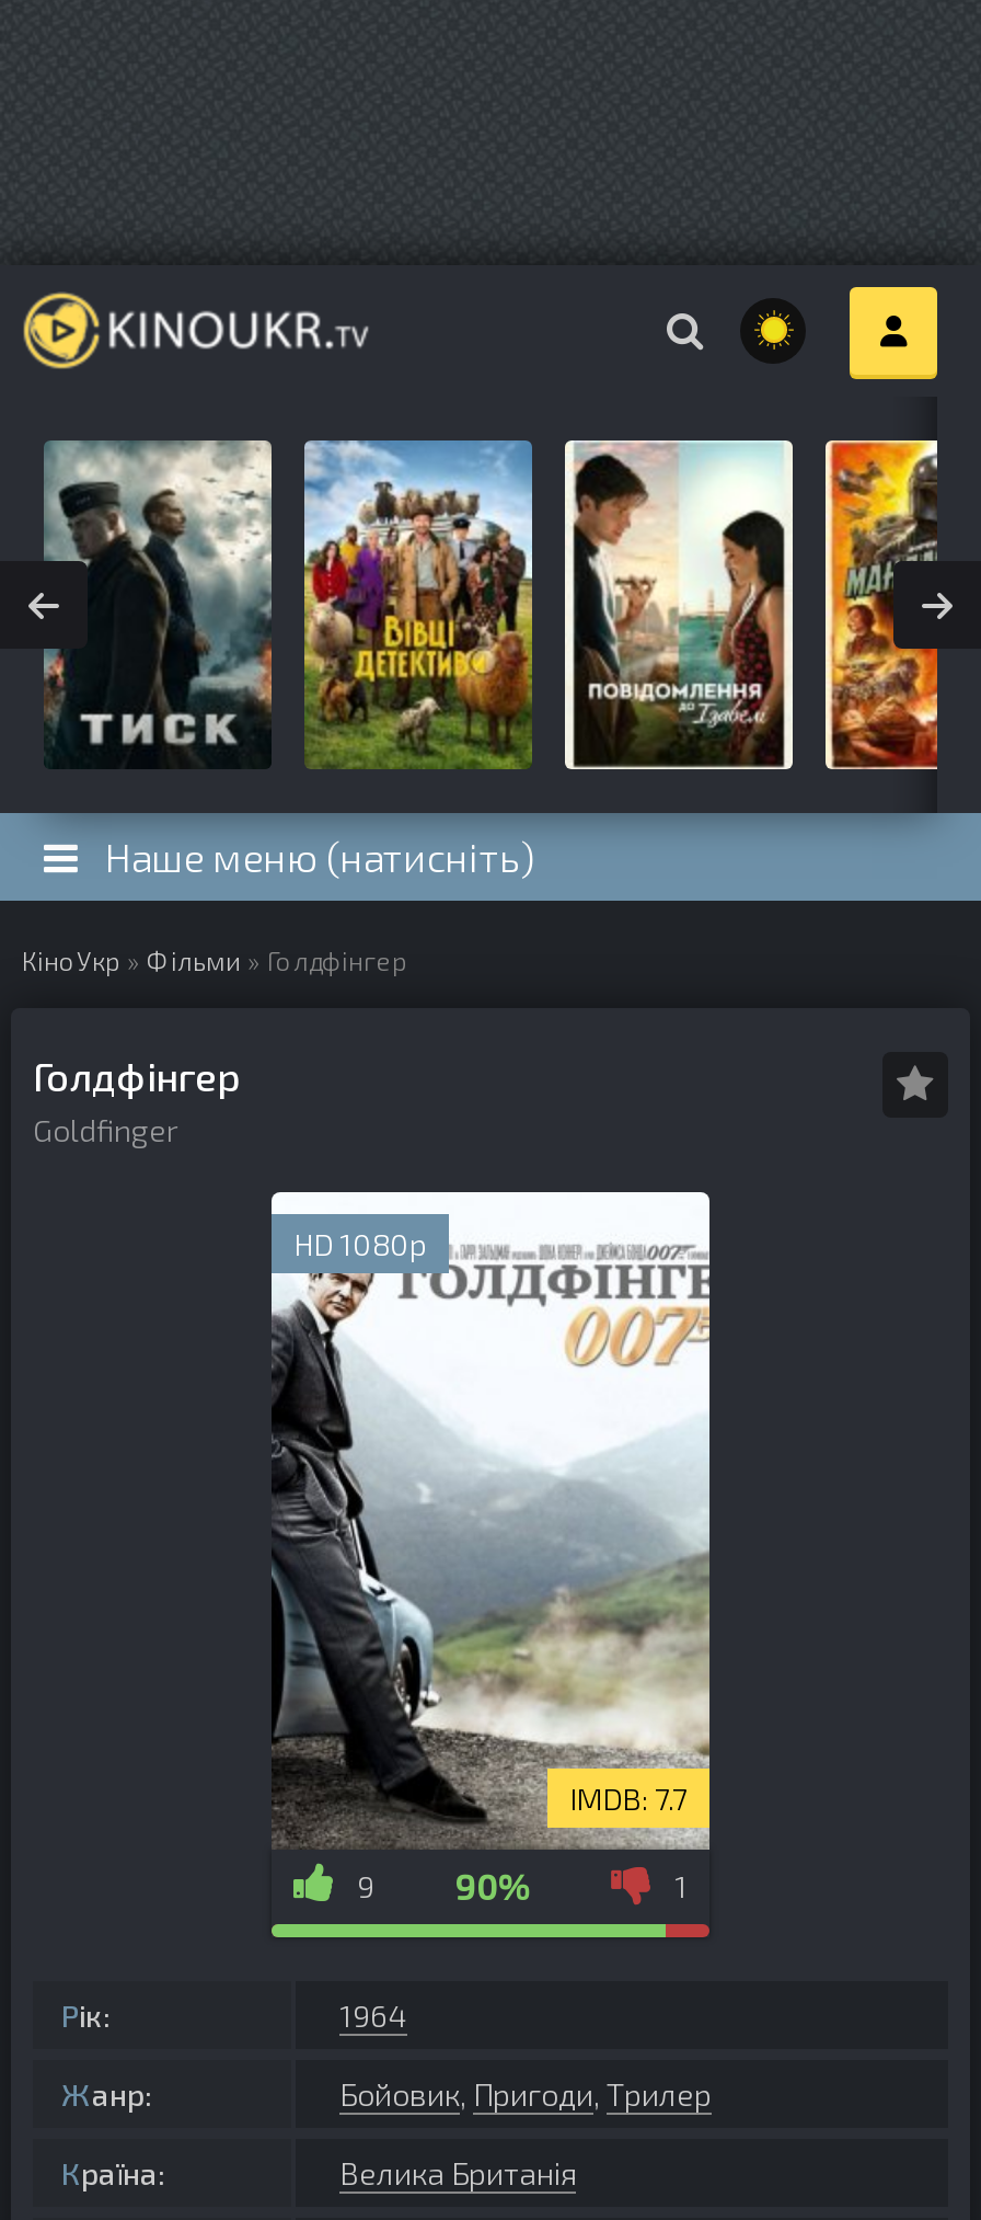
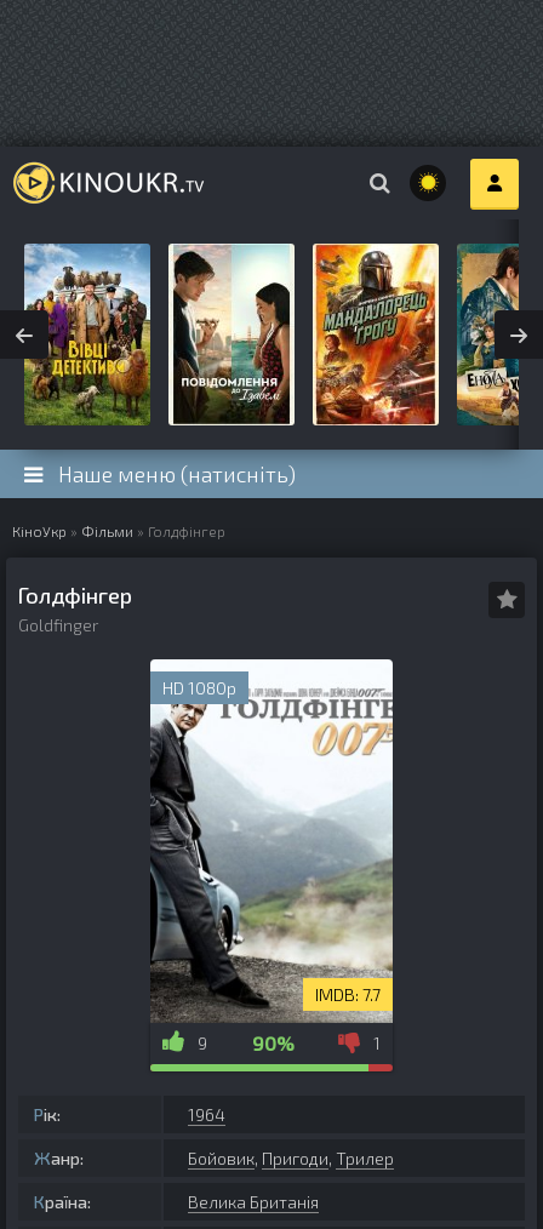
- [image]
+ [image]

- [image]
+ [image]

- [image]
+ [image]

- [image]
+ [image]
